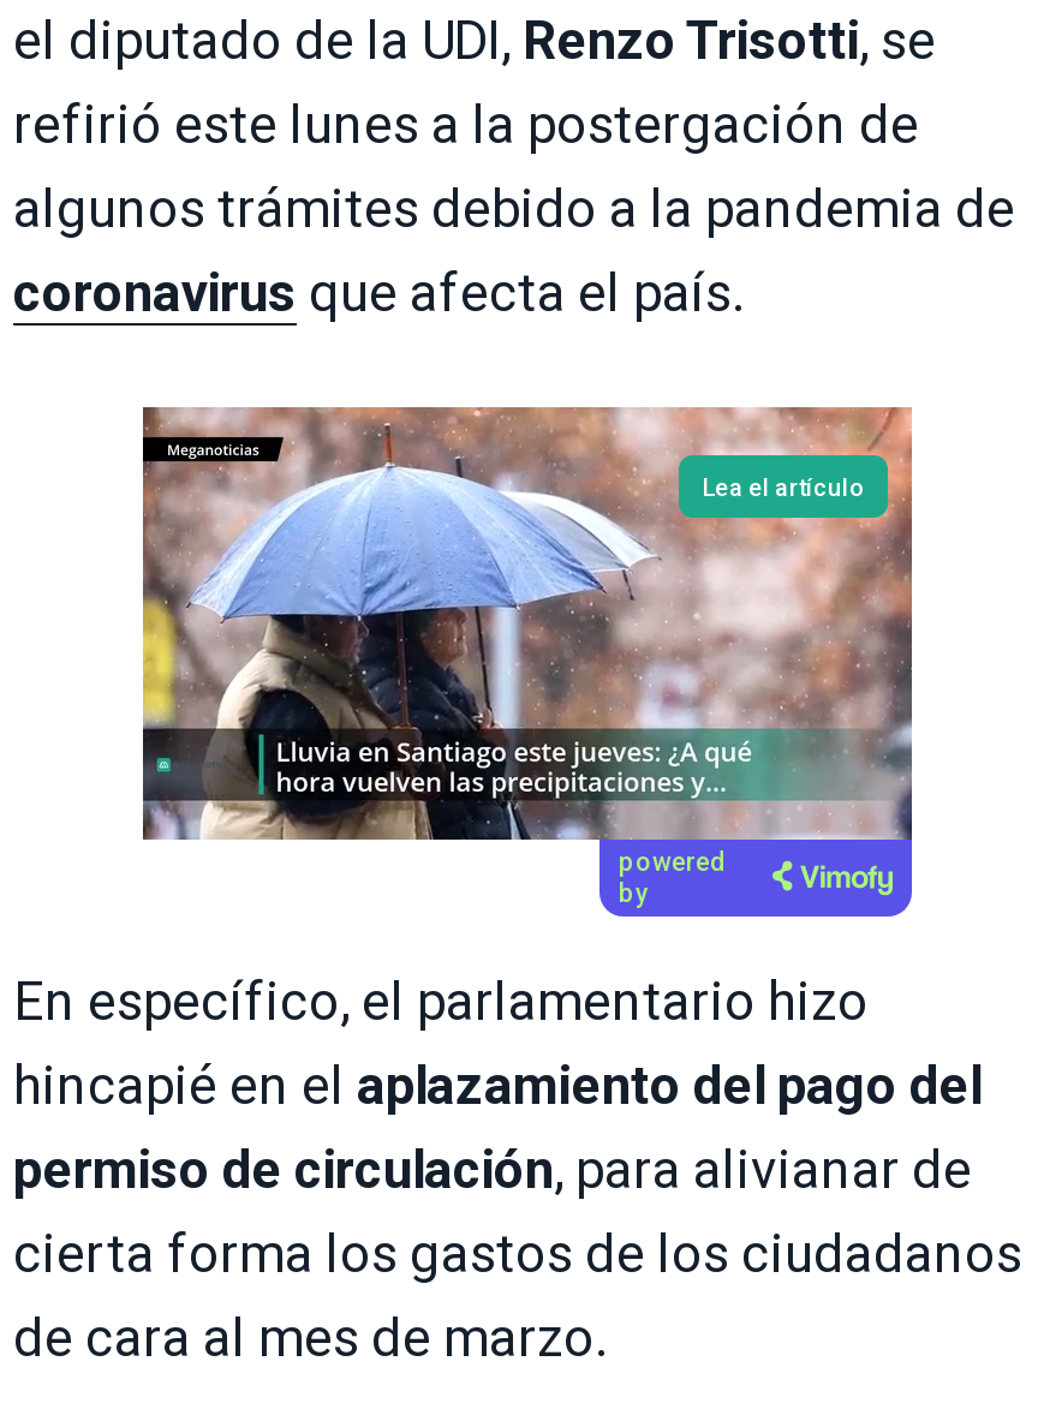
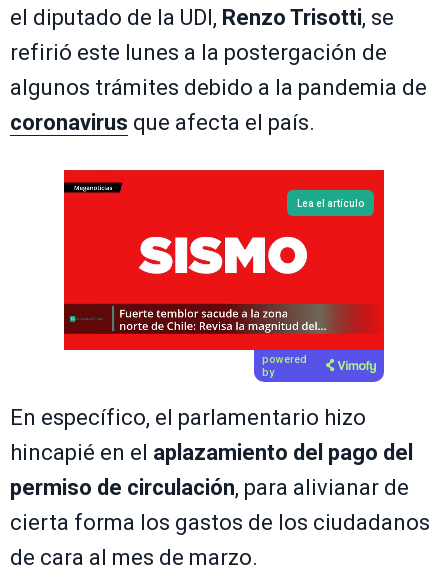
- [image]
+ [image]
